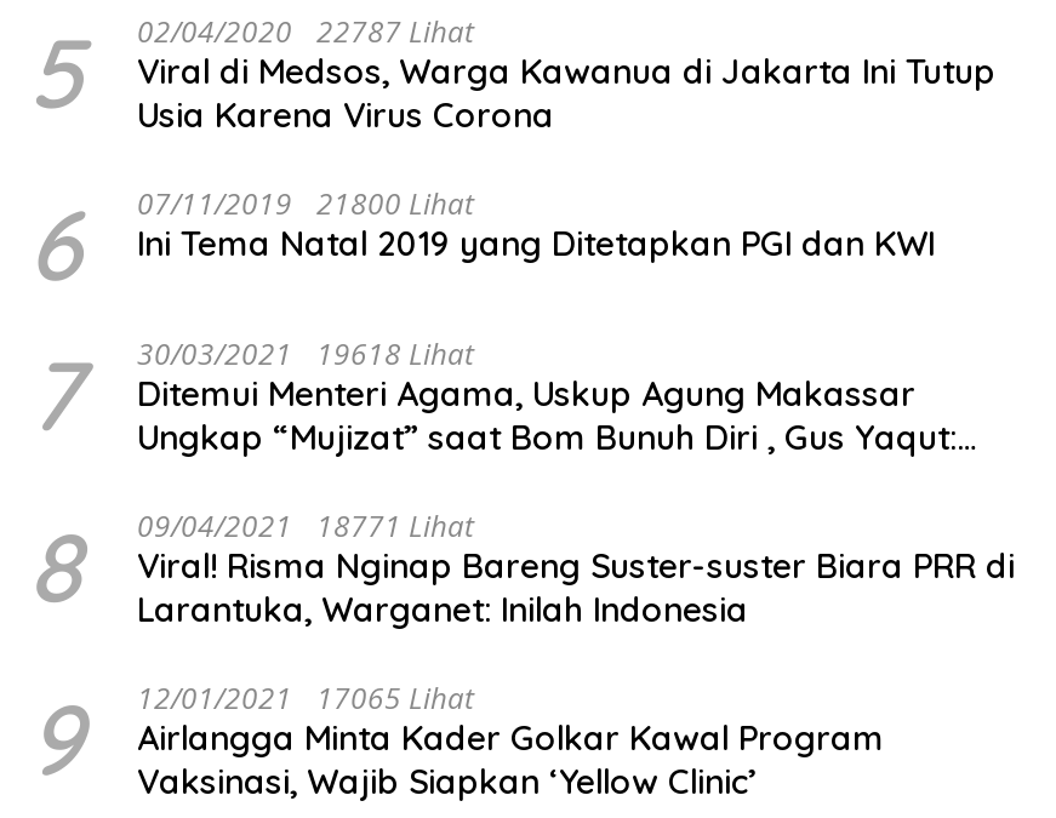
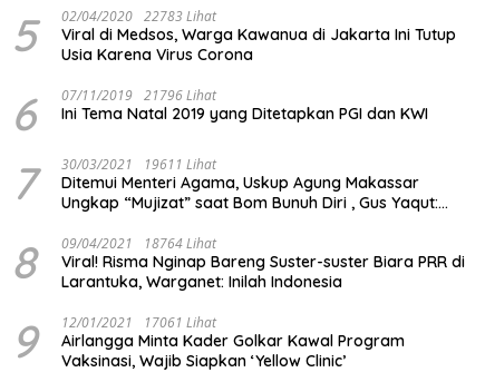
- 5 02/04/2020 22787 Lihat Viral di Medsos, Warga Kawanua di Jakarta Ini Tutup Usia Karena Virus Corona
+ 5 02/04/2020 22783 Lihat Viral di Medsos, Warga Kawanua di Jakarta Ini Tutup Usia Karena Virus Corona

- 6 07/11/2019 21800 Lihat Ini Tema Natal 2019 yang Ditetapkan PGI dan KWI
+ 6 07/11/2019 21796 Lihat Ini Tema Natal 2019 yang Ditetapkan PGI dan KWI

- 7 30/03/2021 19618 Lihat Ditemui Menteri Agama, Uskup Agung Makassar Ungkap “Mujizat” saat Bom Bunuh Diri , Gus Yaqut:
+ 7 30/03/2021 19611 Lihat Ditemui Menteri Agama, Uskup Agung Makassar Ungkap “Mujizat” saat Bom Bunuh Diri , Gus Yaqut:

- 8 09/04/2021 18771 Lihat Viral! Risma Nginap Bareng Suster-suster Biara PRR di Larantuka, Warganet: Inilah Indonesia
+ 8 09/04/2021 18764 Lihat Viral! Risma Nginap Bareng Suster-suster Biara PRR di Larantuka, Warganet: Inilah Indonesia

- 9 12/01/2021 17065 Lihat Airlangga Minta Kader Golkar Kawal Program Vaksinasi, Wajib Siapkan ‘Yellow Clinic’
+ 9 12/01/2021 17061 Lihat Airlangga Minta Kader Golkar Kawal Program Vaksinasi, Wajib Siapkan ‘Yellow Clinic’
